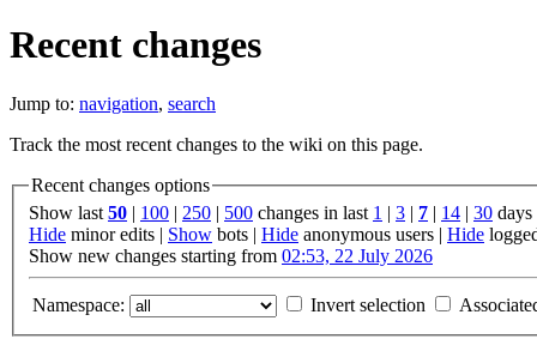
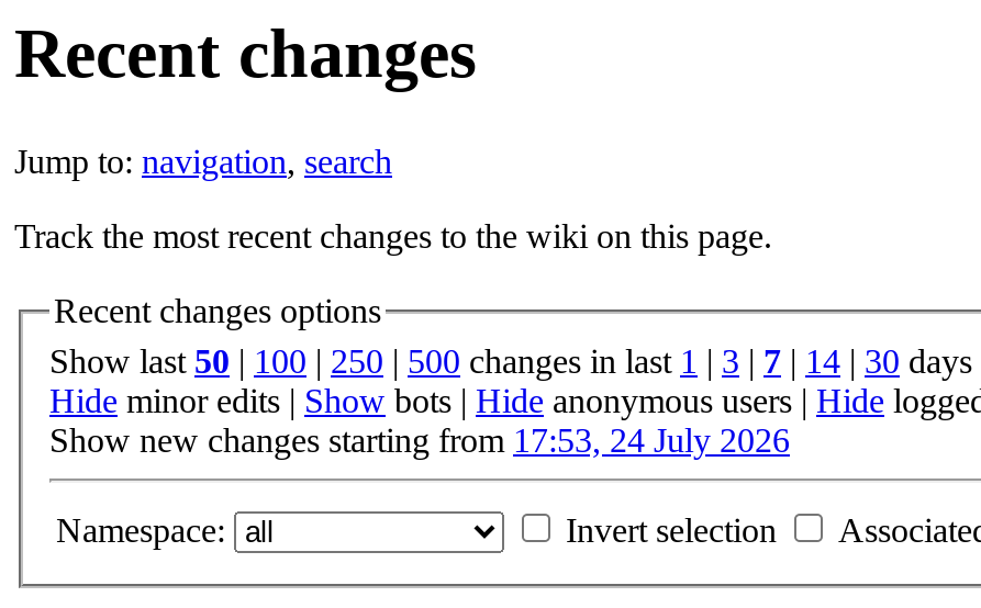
- Show new changes starting from 02:53, 22 July 2026
+ Show new changes starting from 17:53, 24 July 2026
